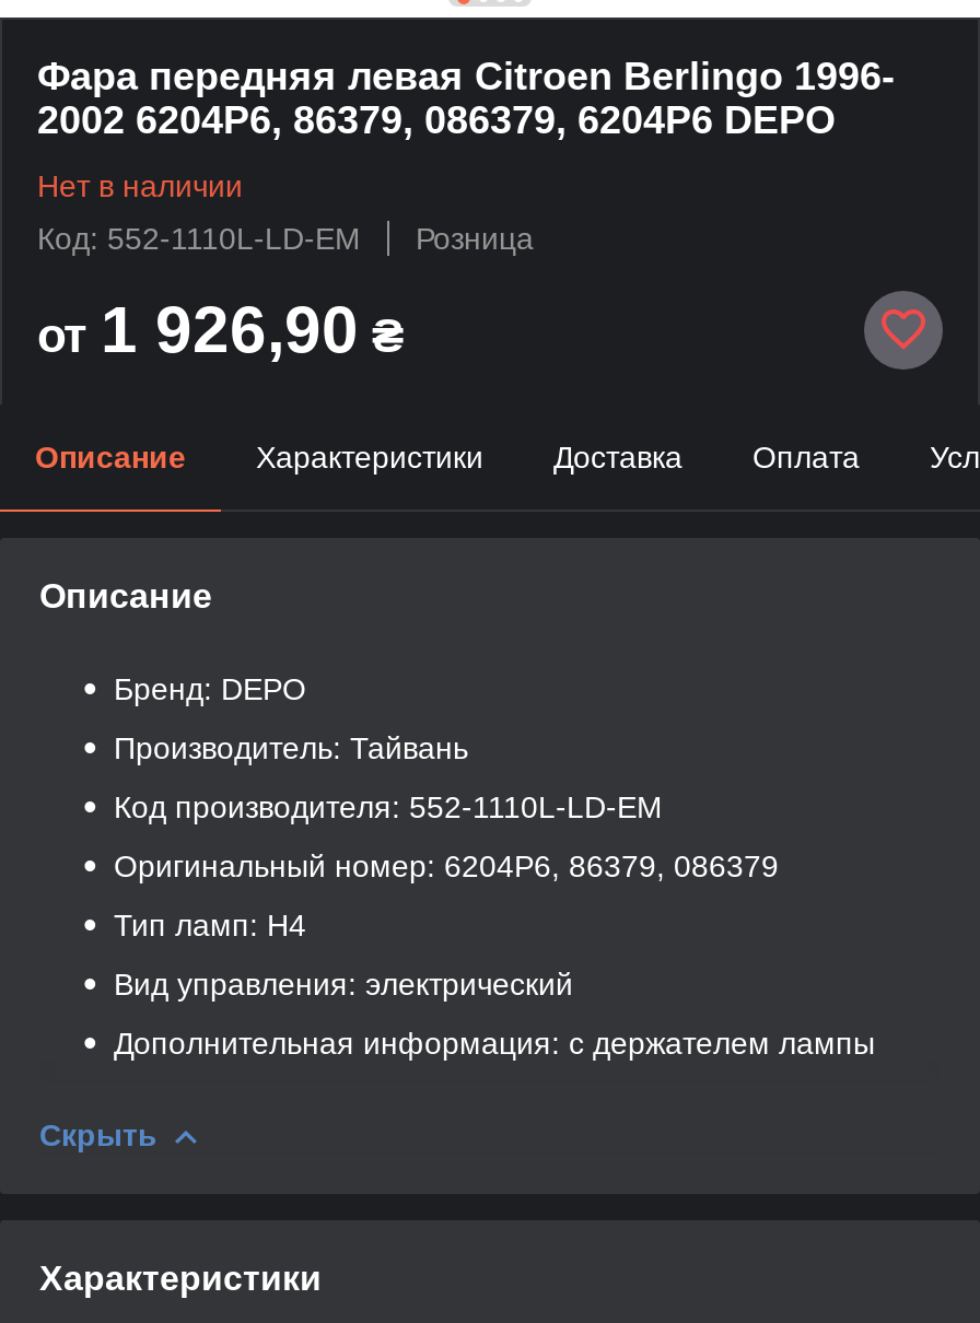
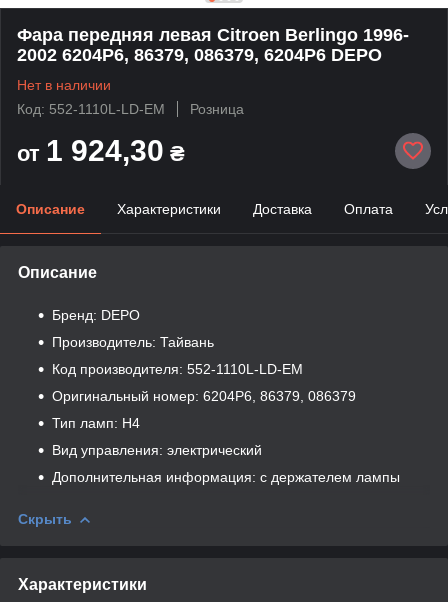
- от 1 926,90 ₴
+ от 1 924,30 ₴
